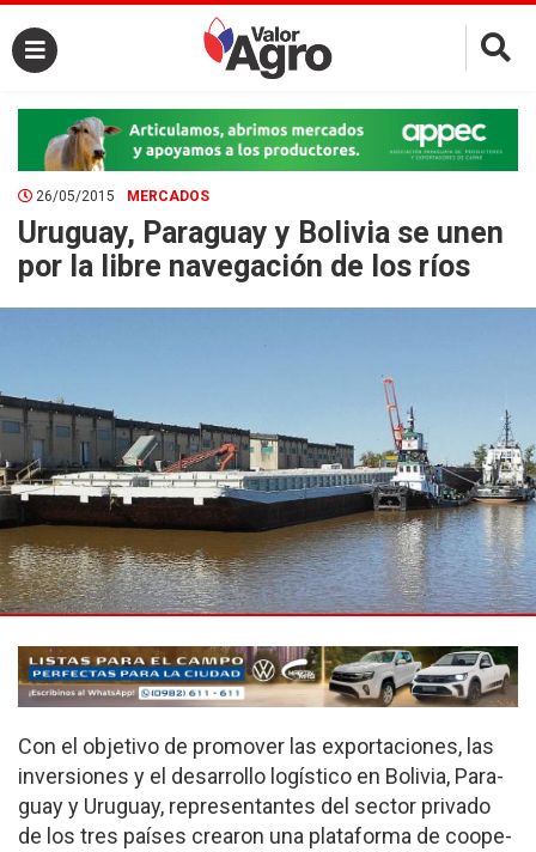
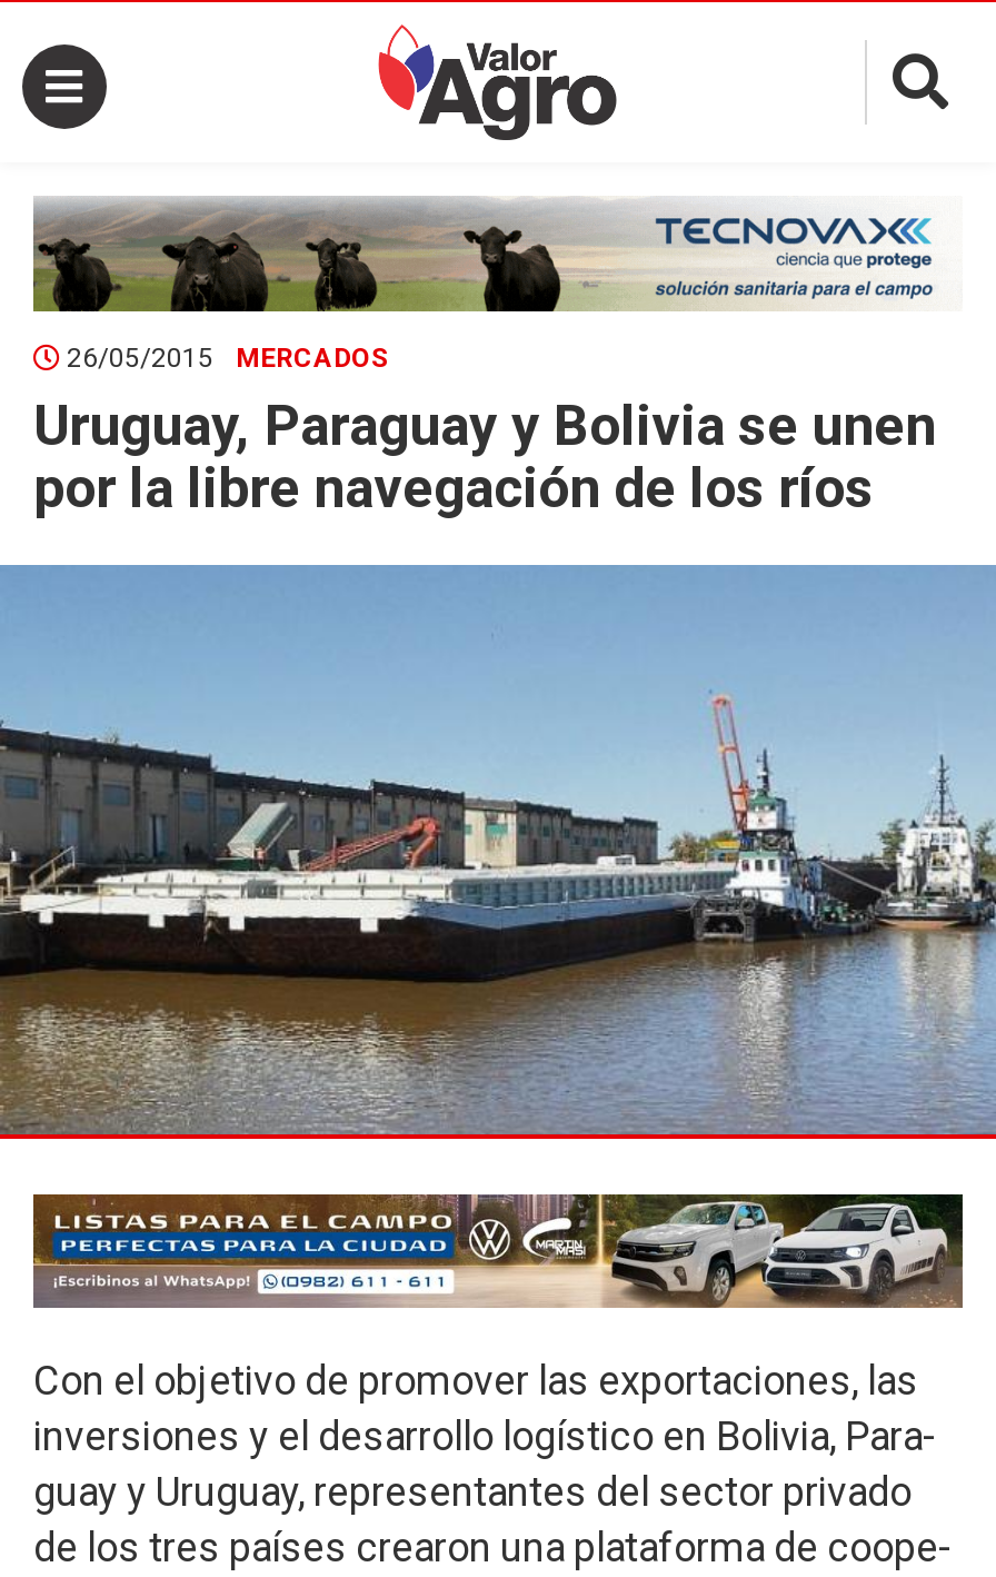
- [image]
+ [image]
